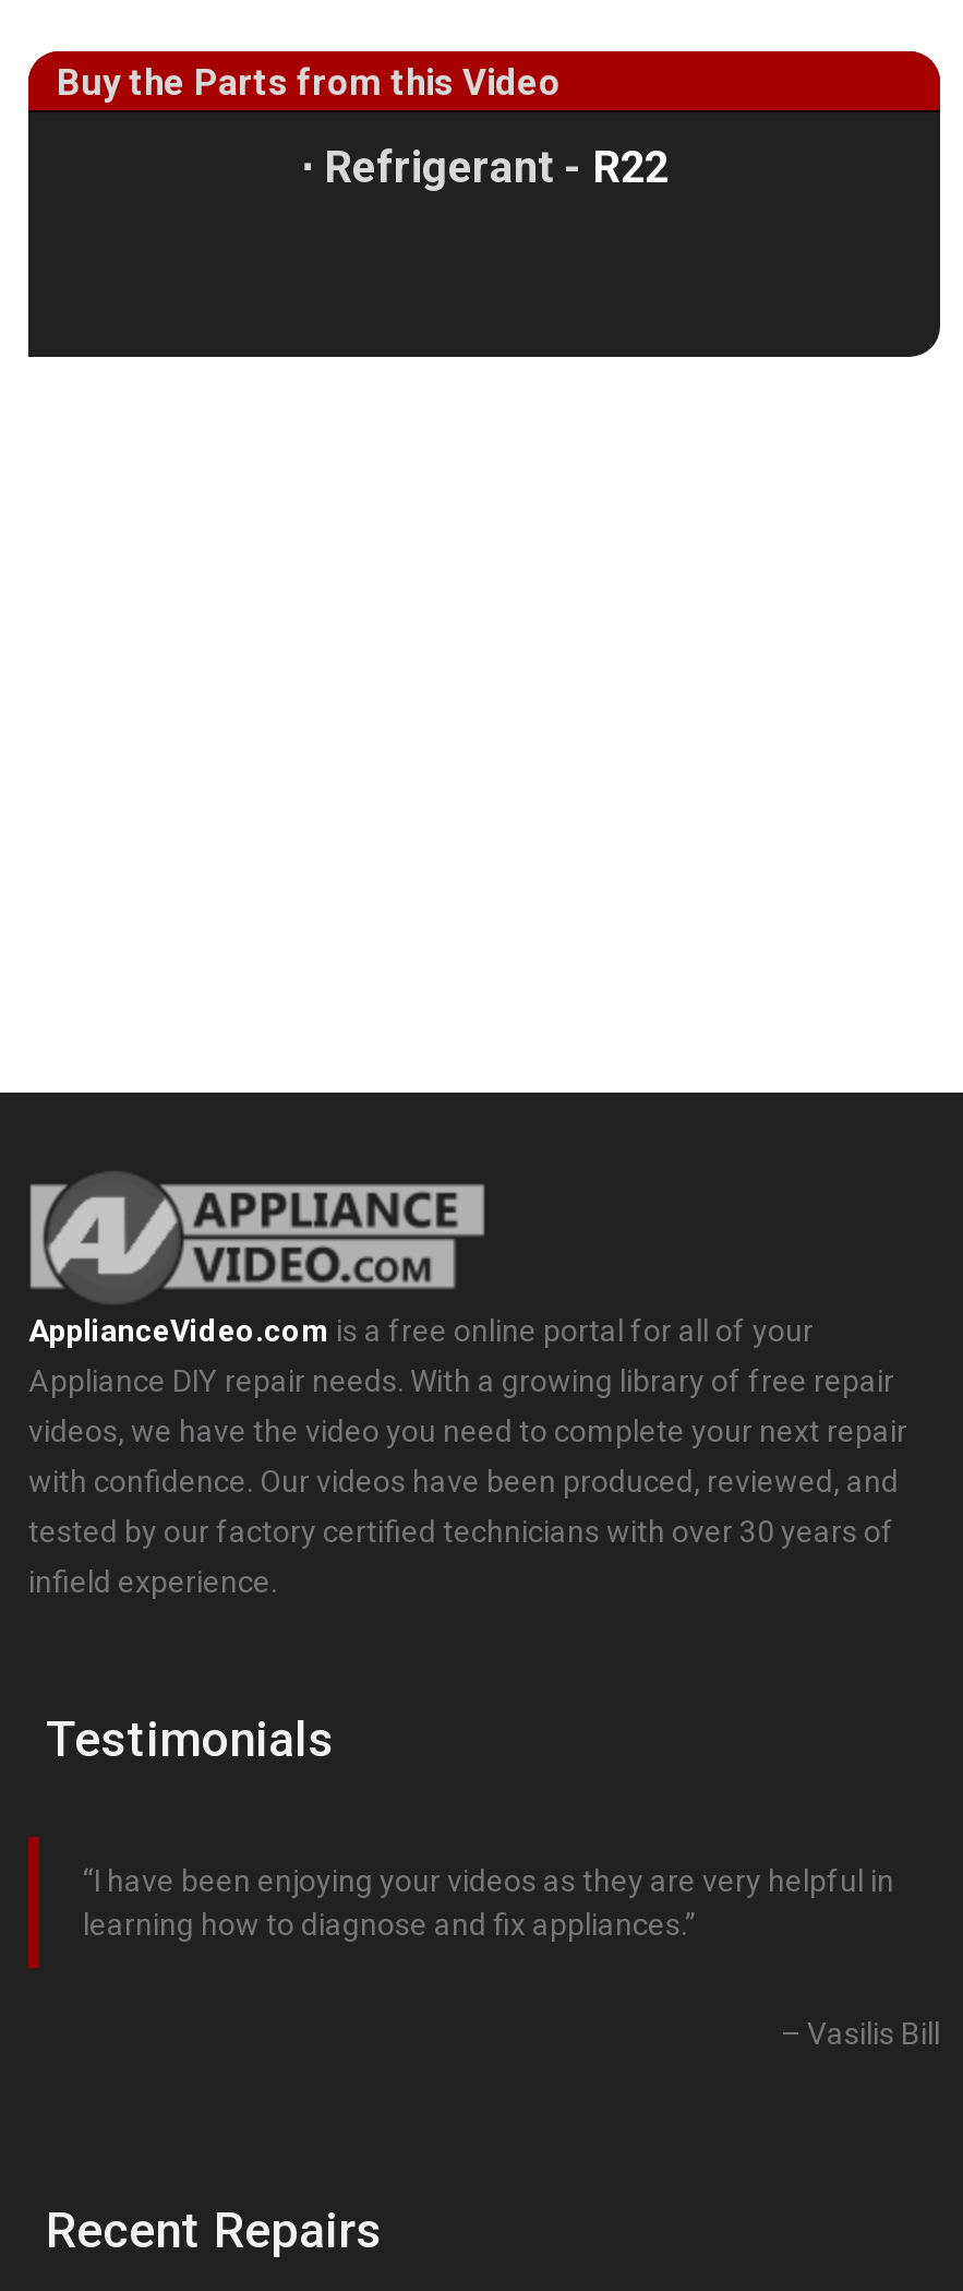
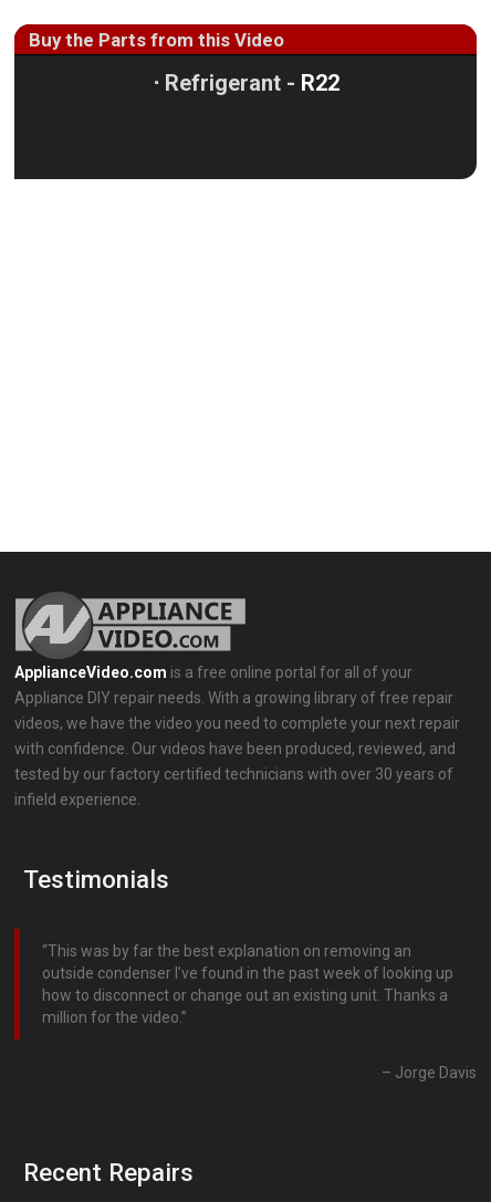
- I have been enjoying your videos as they are very helpful in
- learning how to diagnose and fix appliances.
+ This was by far the best explanation on removing an
+ outside condenser I’ve found in the past week of looking up
+ how to disconnect or change out an existing unit. Thanks a
+ million for the video.

- Vasilis Bill
+ Jorge Davis
